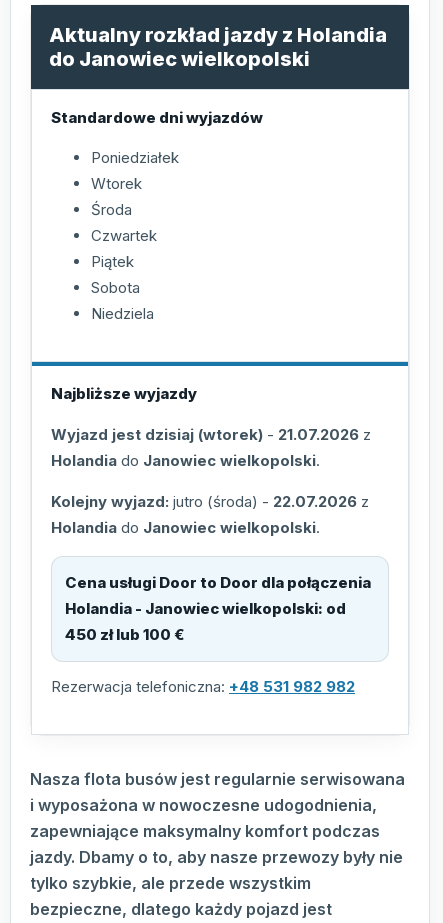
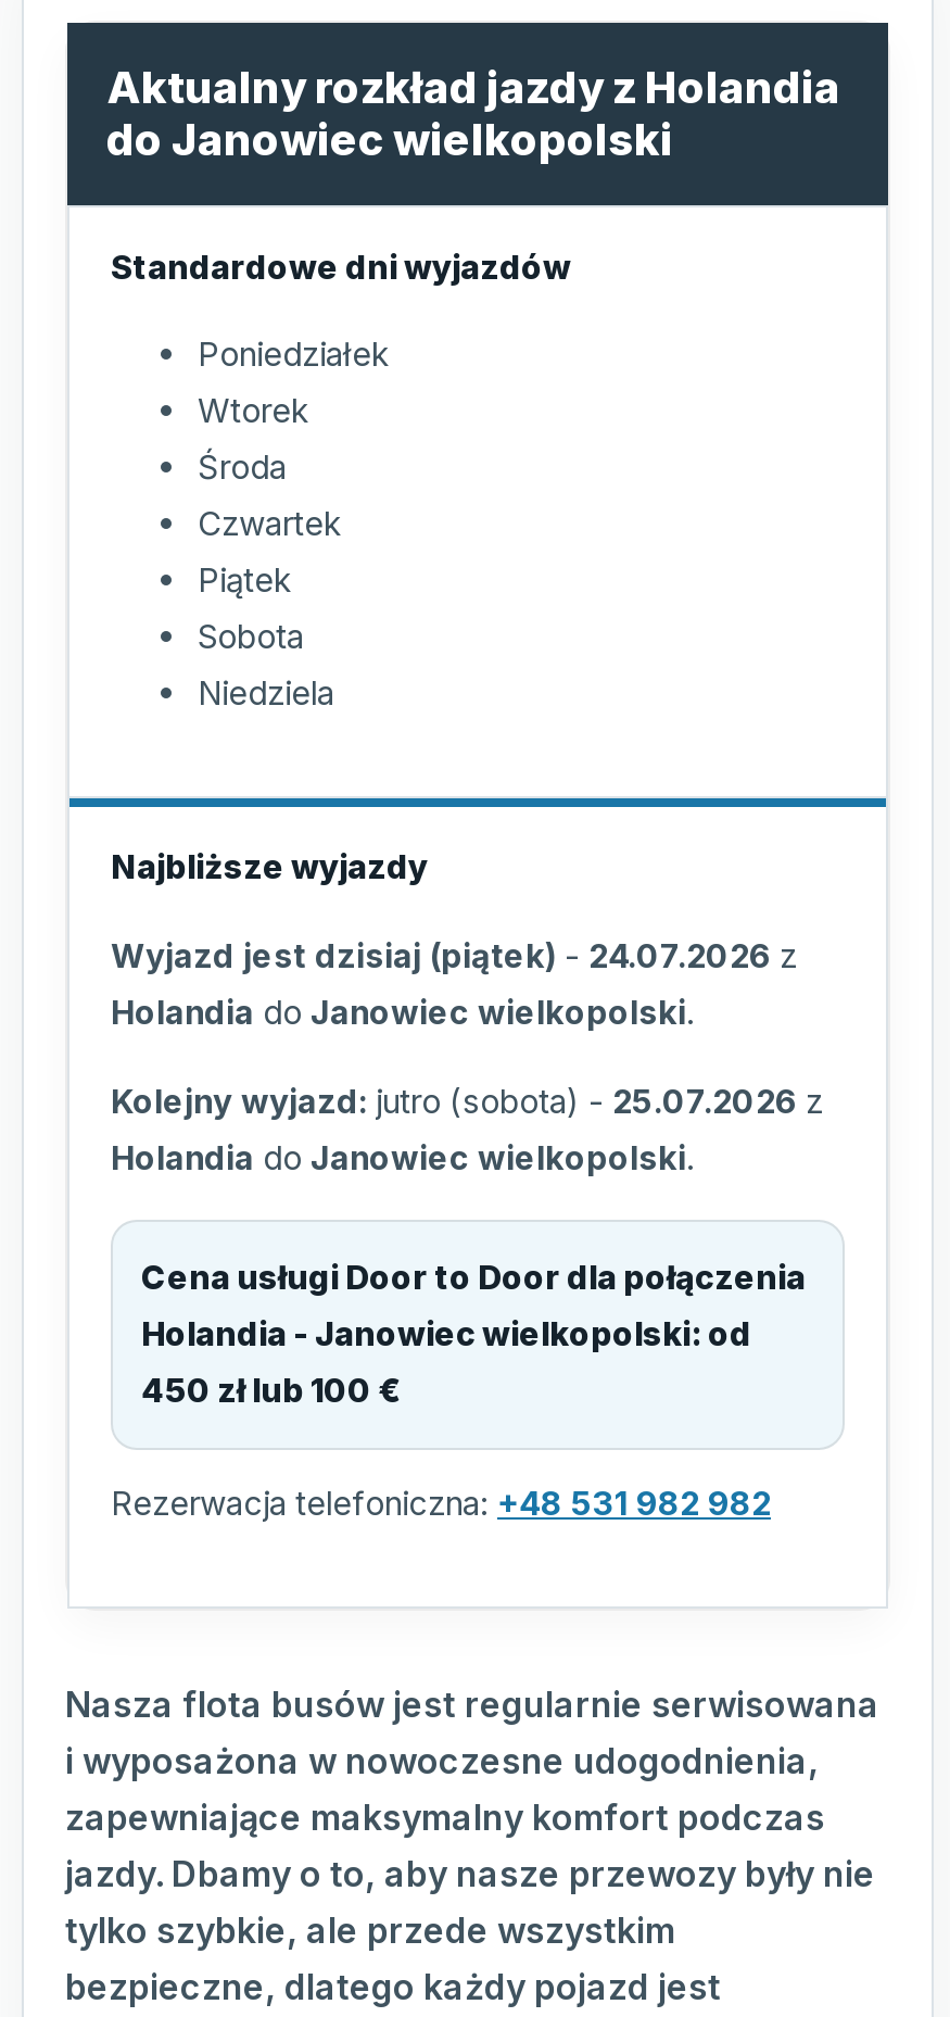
- Wyjazd jest dzisiaj (wtorek) - 21.07.2026 z
+ Wyjazd jest dzisiaj (piątek) - 24.07.2026 z

- Kolejny wyjazd: jutro (środa) - 22.07.2026 z
+ Kolejny wyjazd: jutro (sobota) - 25.07.2026 z
